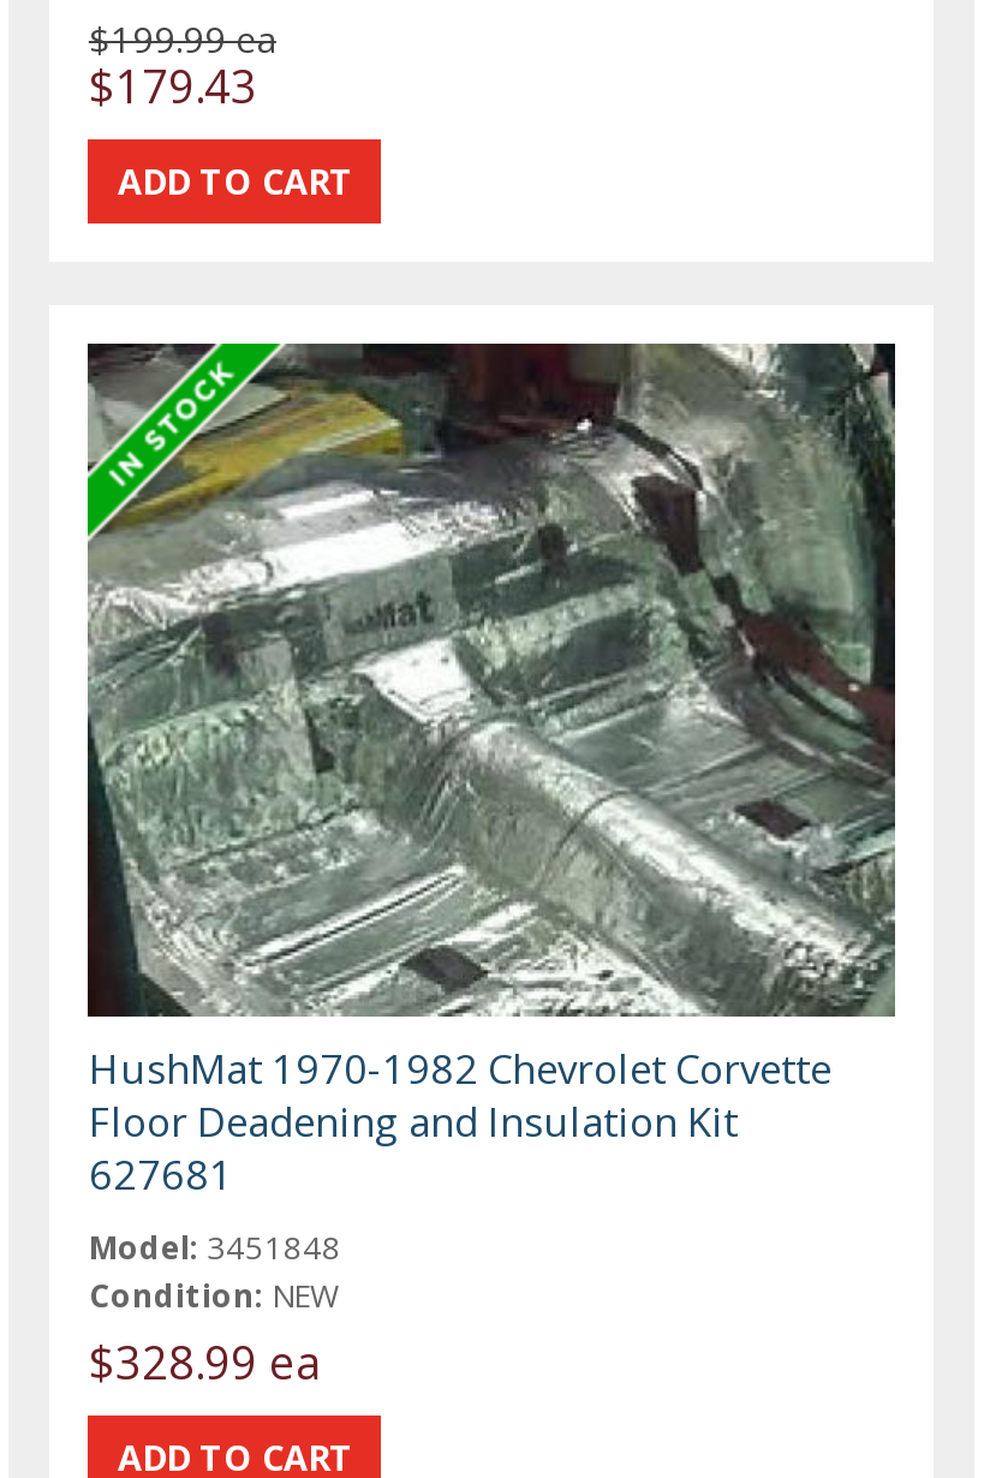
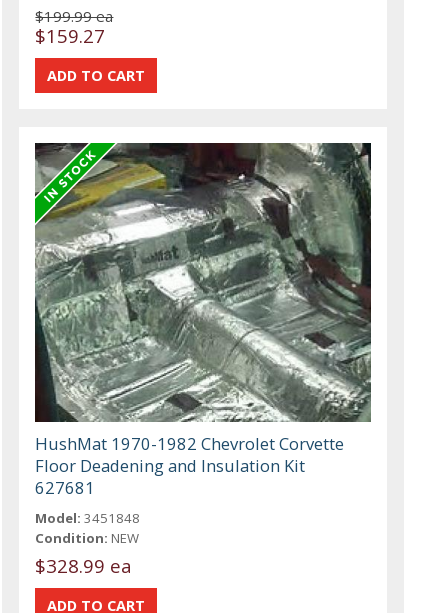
- $179.43
+ $159.27
